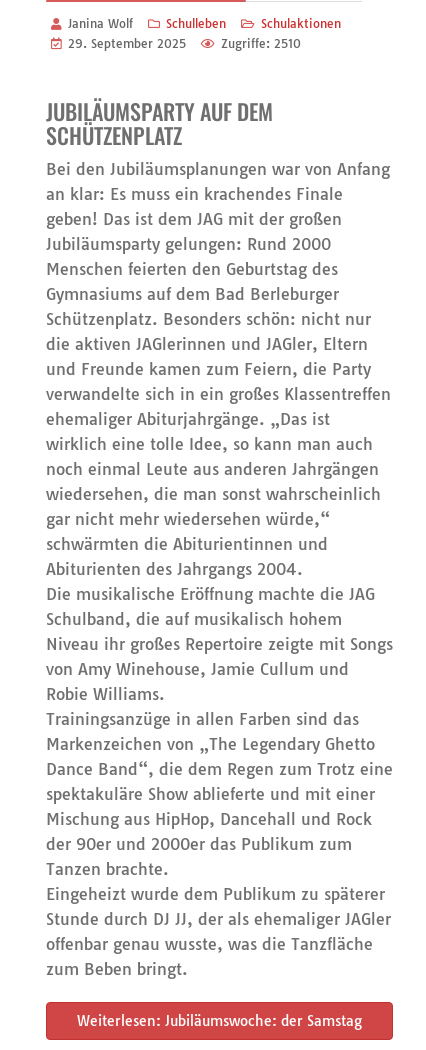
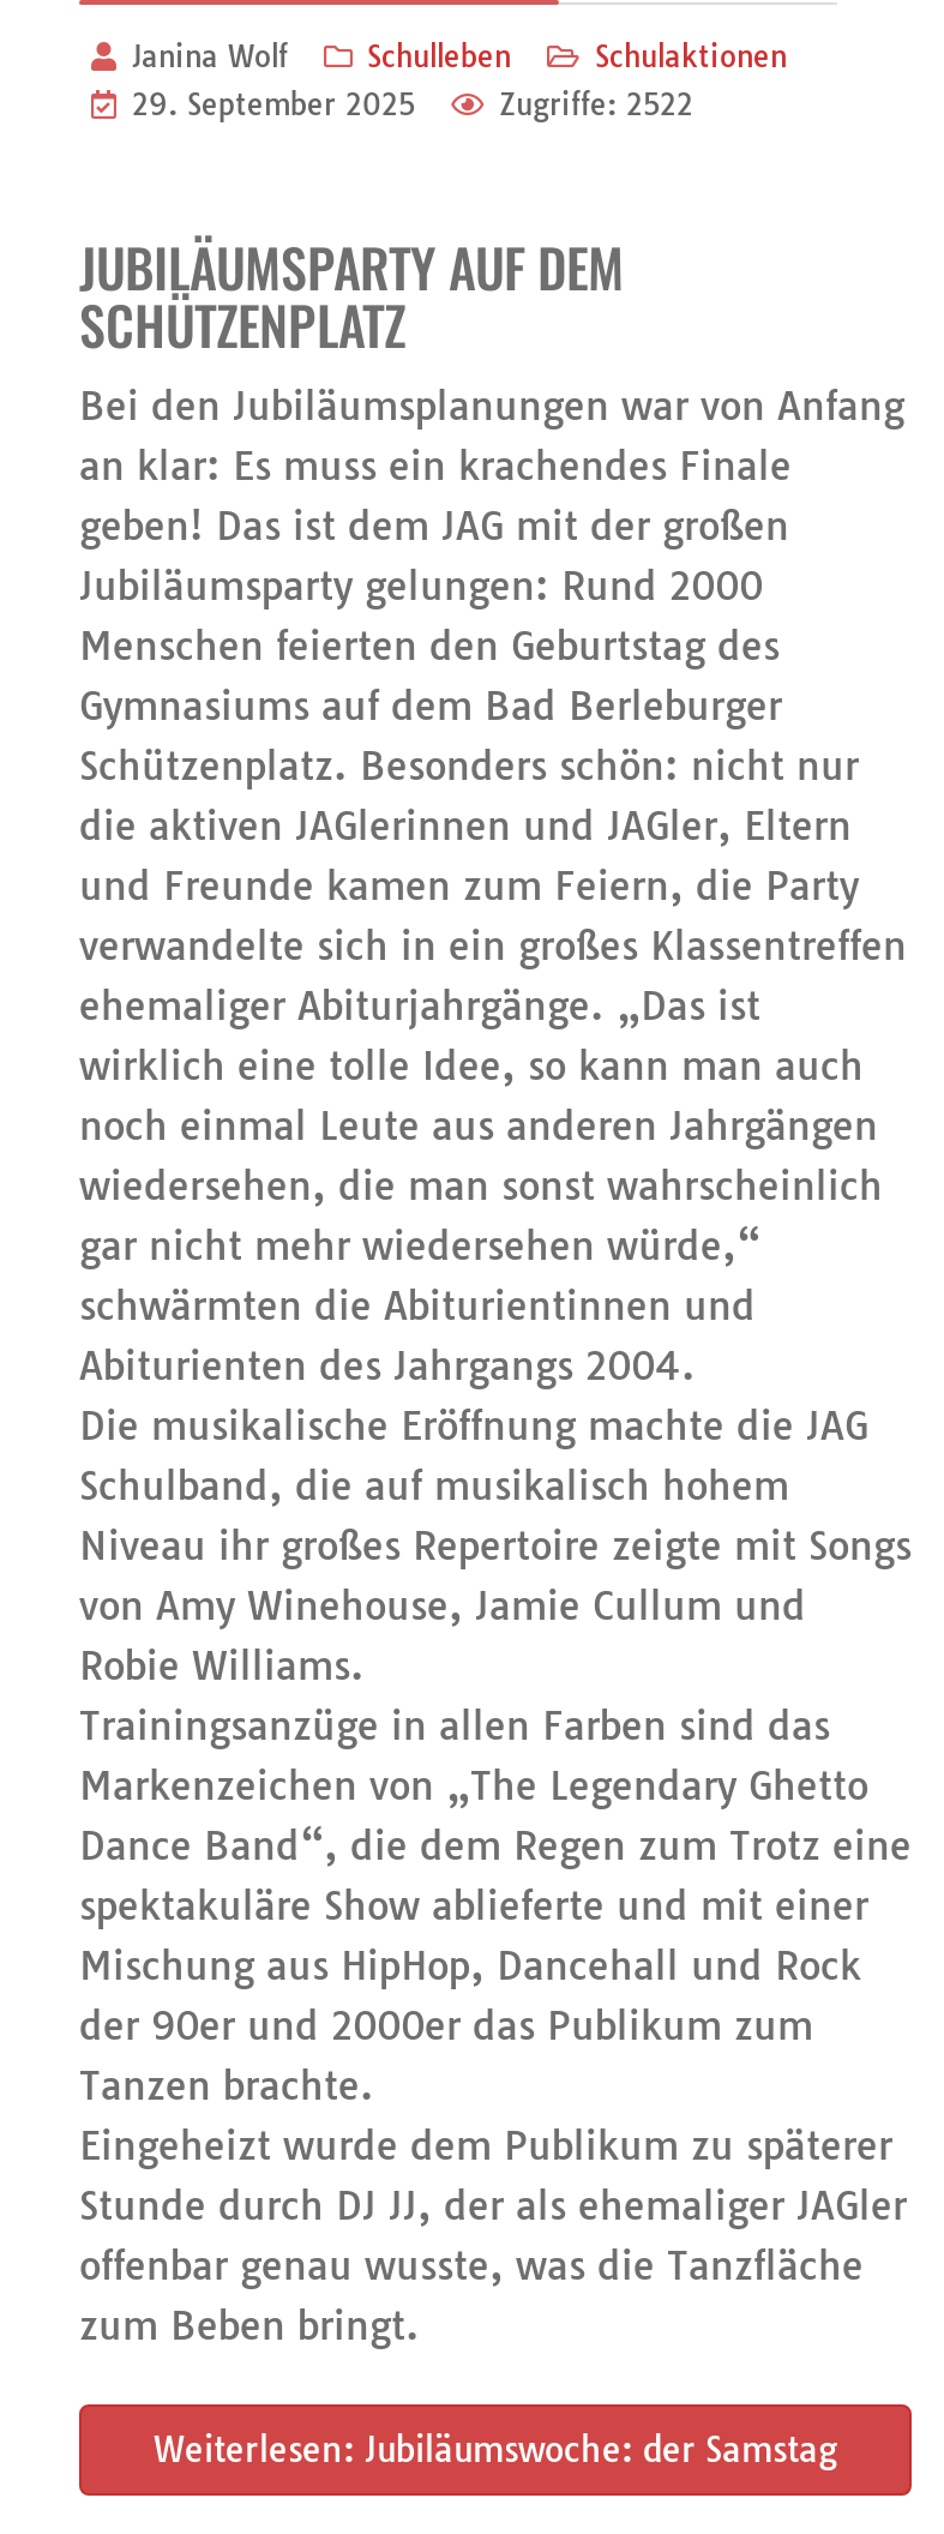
- Zugriffe: 2510
+ Zugriffe: 2522
